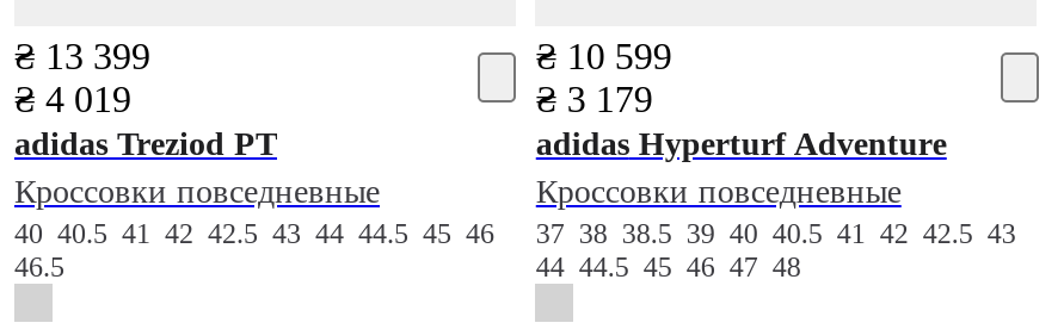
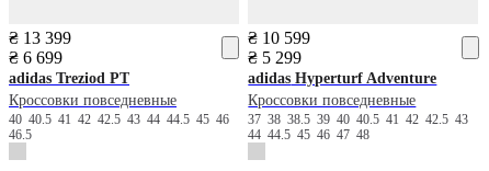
- ₴ 4 019
+ ₴ 6 699

- ₴ 3 179
+ ₴ 5 299
